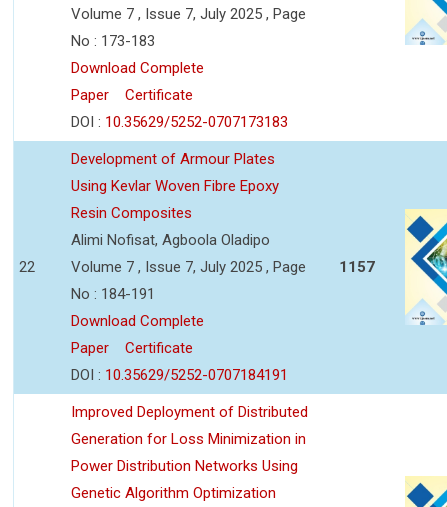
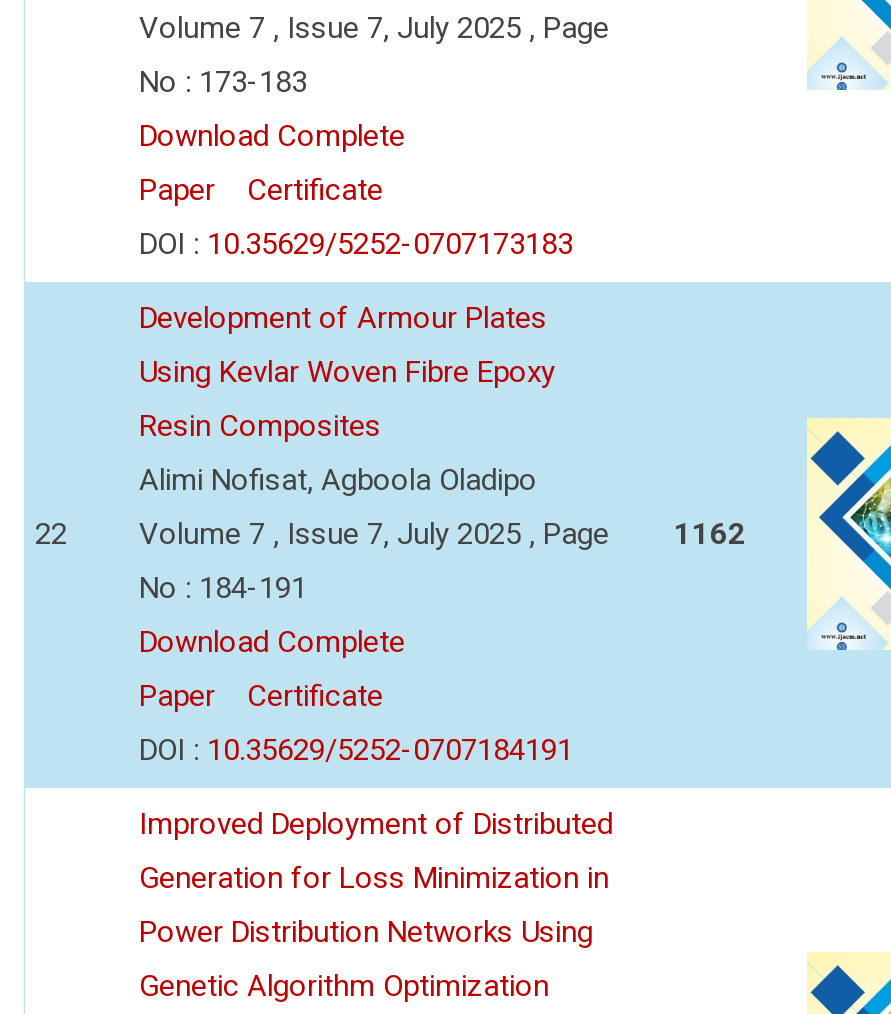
- 22 Volume 7 , Issue 7, July 2025 , Page 1157
+ 22 Volume 7 , Issue 7, July 2025 , Page 1162
